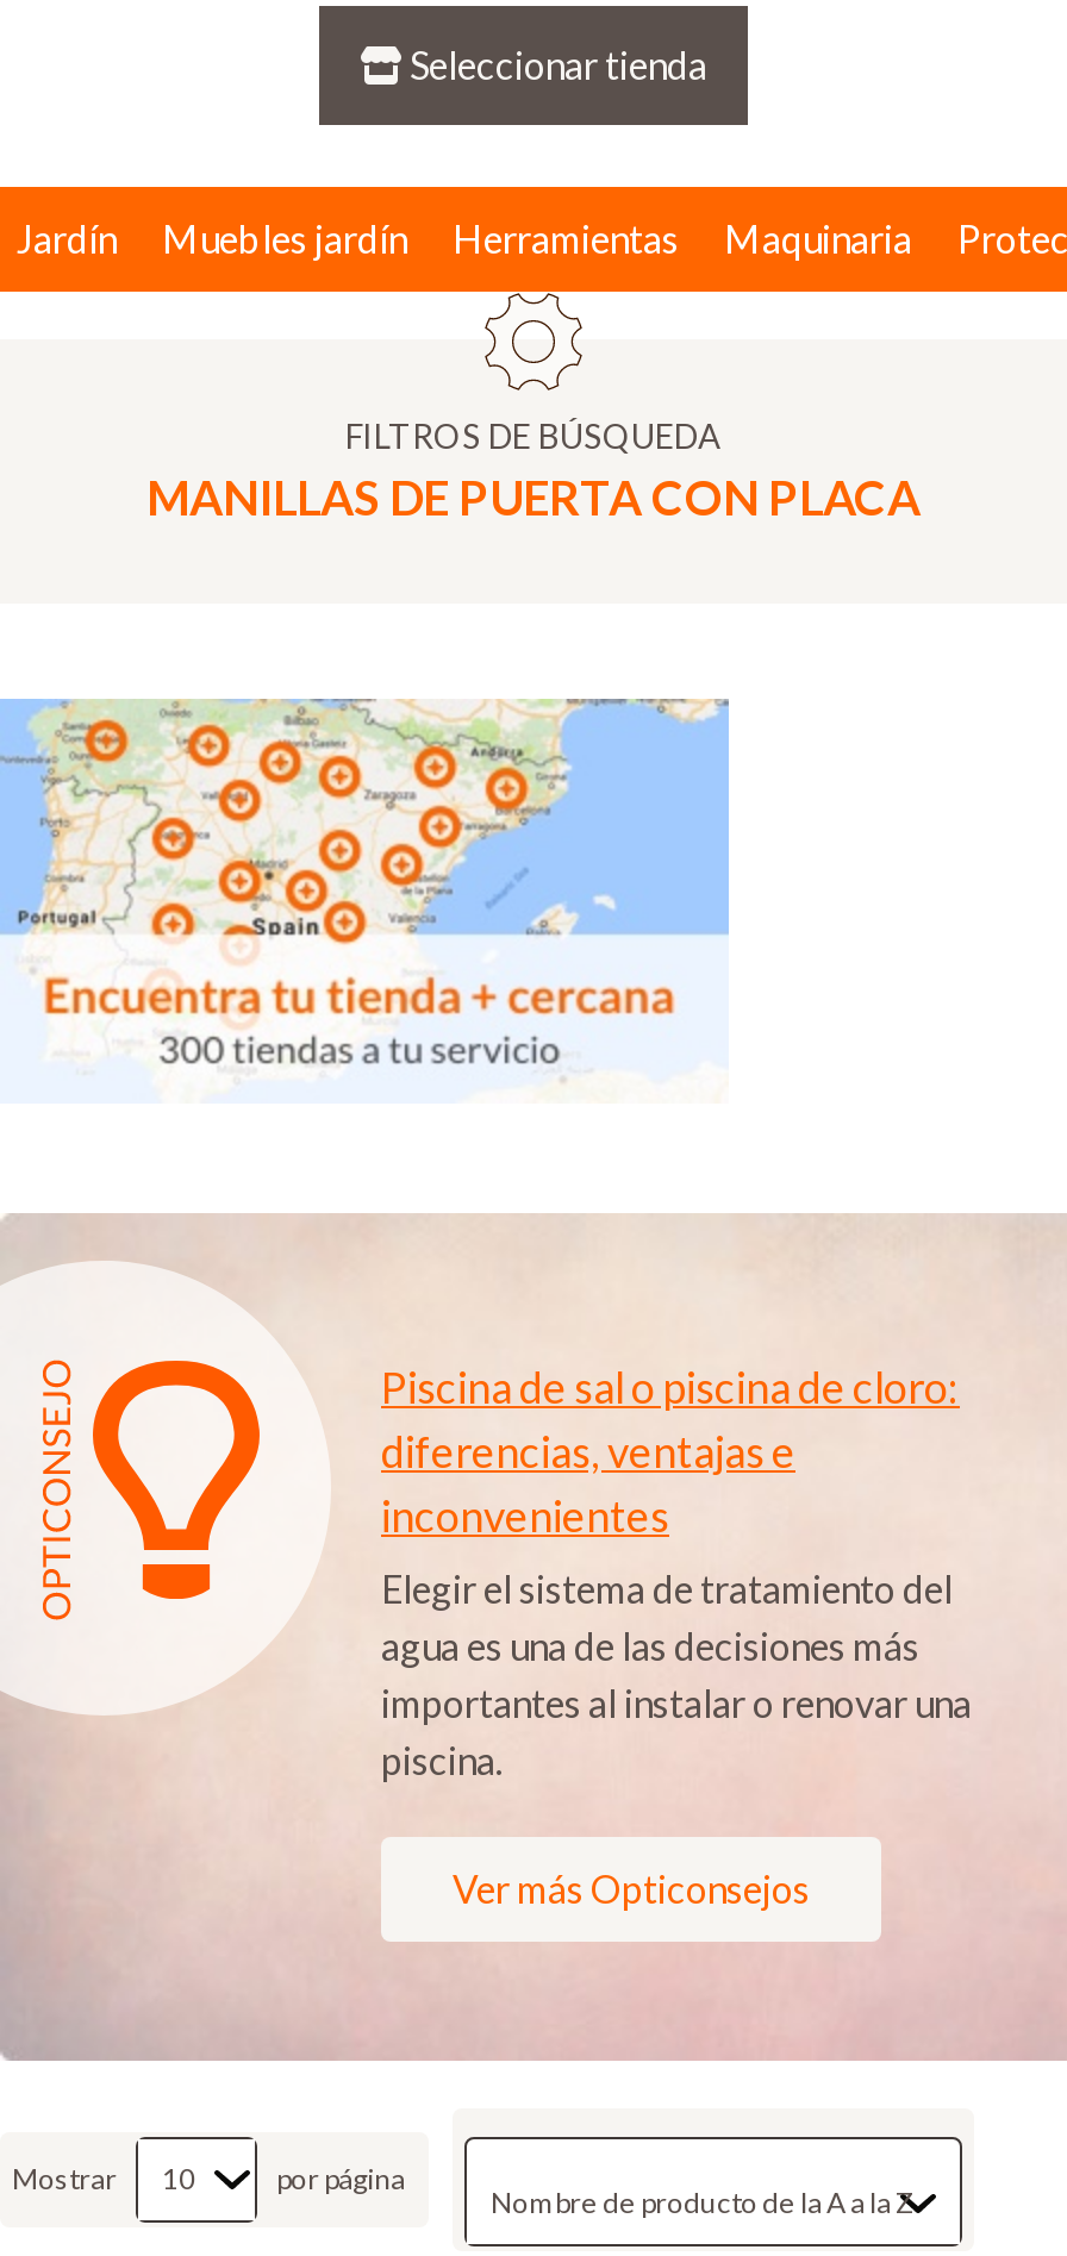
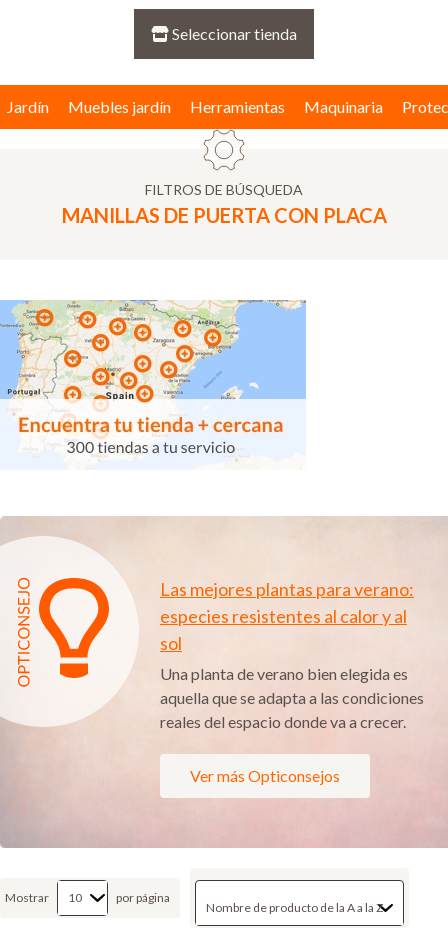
- Piscina de sal o piscina de cloro:
- diferencias, ventajas e
- inconvenientes
+ Las mejores plantas para verano:
+ especies resistentes al calor y al
+ sol

- Elegir el sistema de tratamiento del
- agua es una de las decisiones más
- importantes al instalar o renovar una
- piscina.
+ Una planta de verano bien elegida es
+ aquella que se adapta a las condiciones
+ reales del espacio donde va a crecer.
